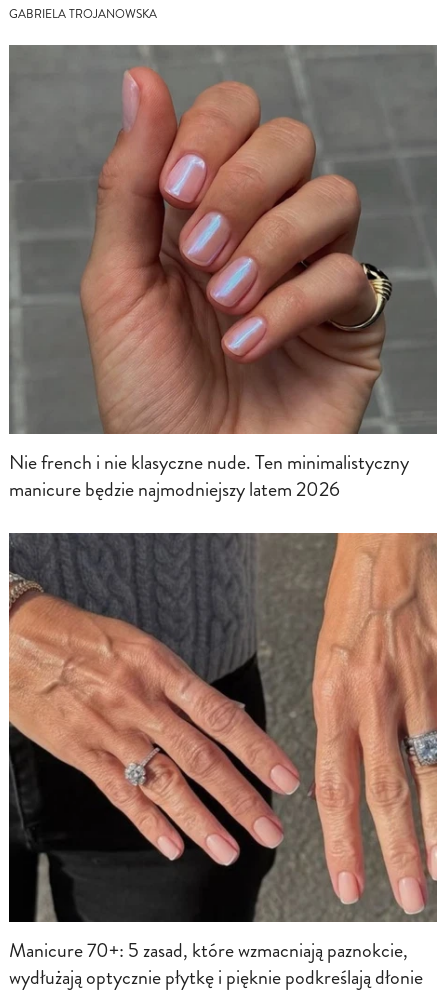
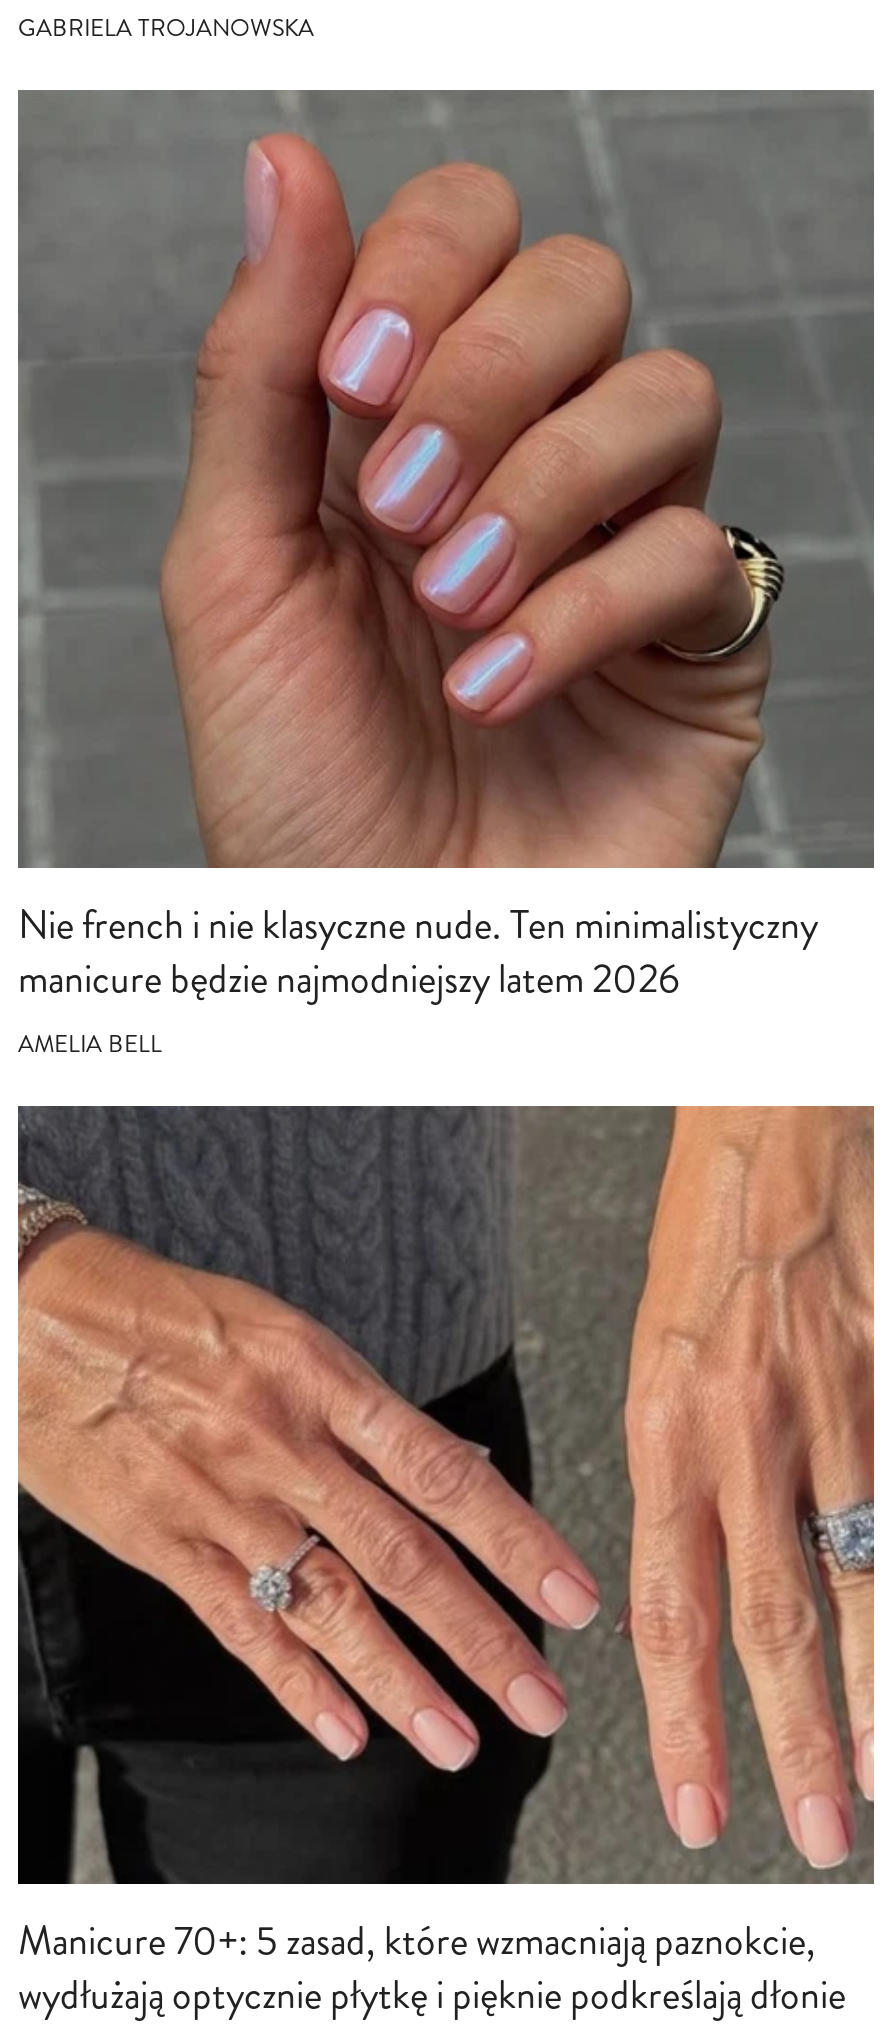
+ AMELIA BELL
